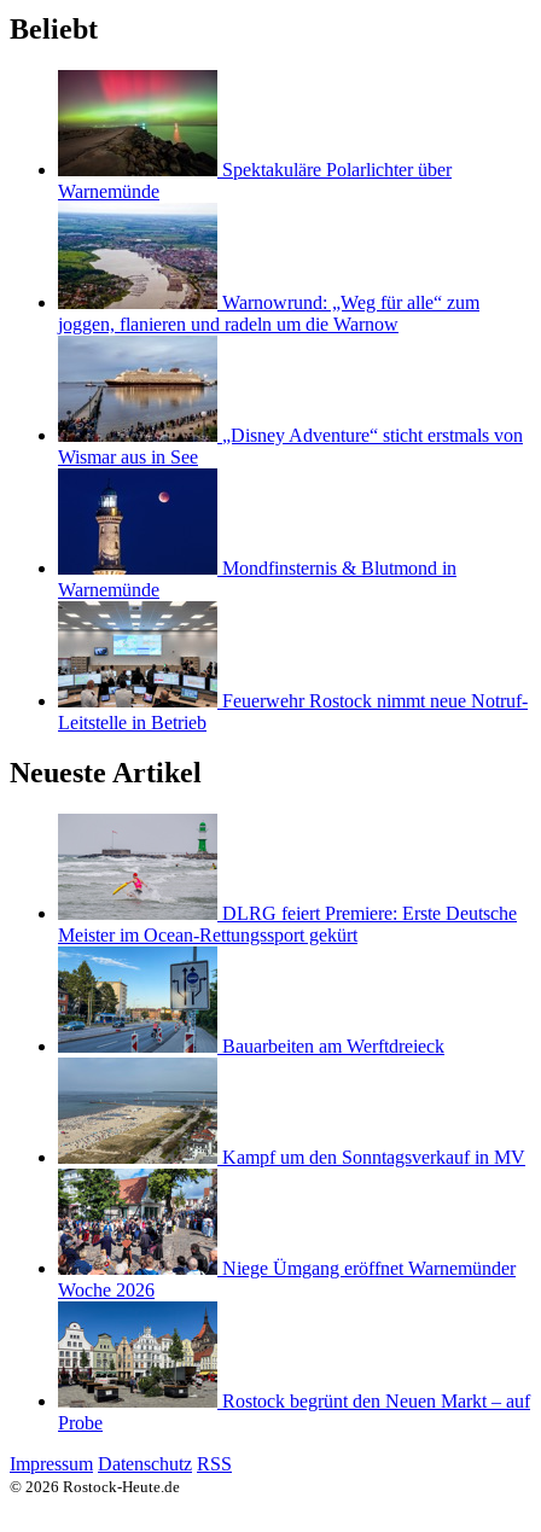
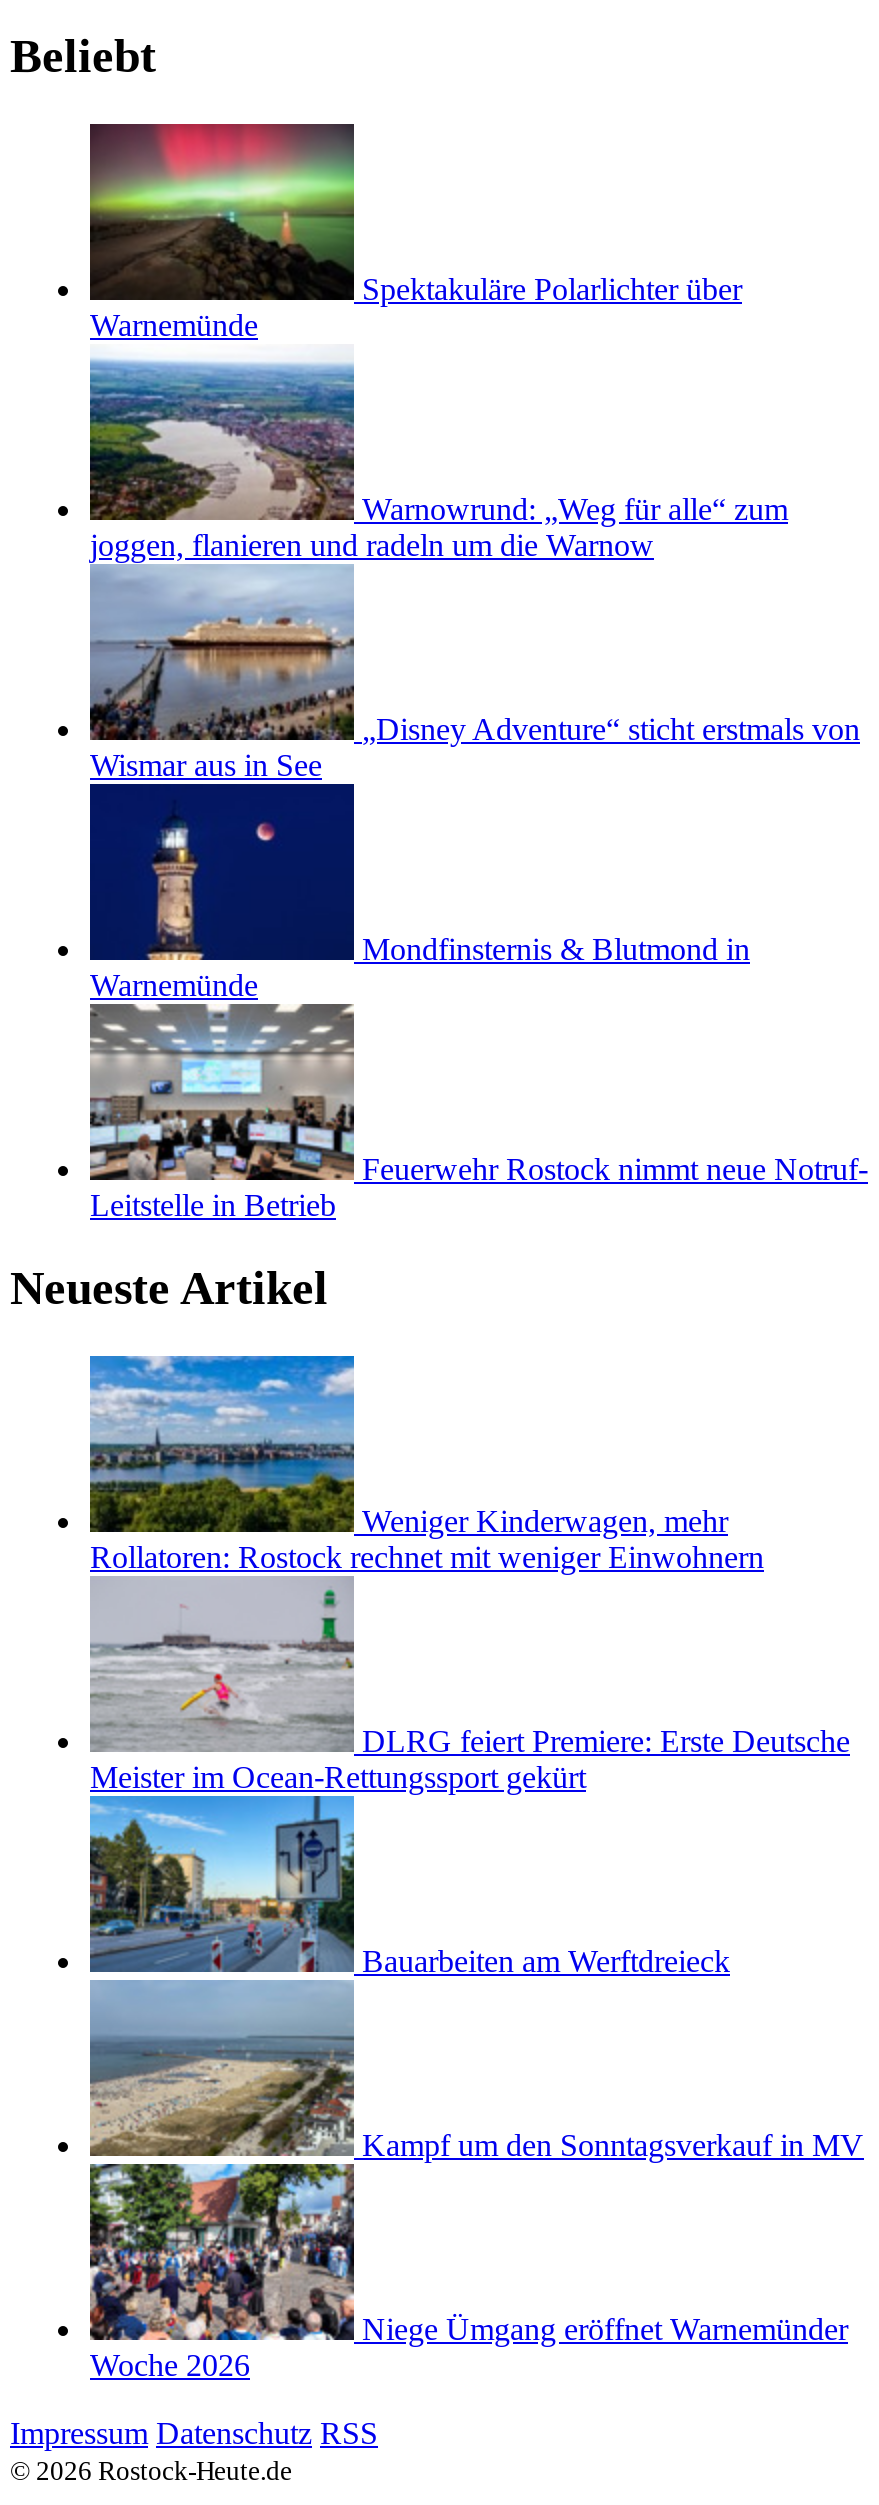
+ [image]
+ Weniger Kinderwagen, mehr
+ Rollatoren: Rostock rechnet mit weniger Einwohnern

moved down: [image] | DLRG feiert Premiere: Erste Deutsche | Meister im Ocean-Rettungssport gekürt | Bauarbeiten am Werftdreieck | Kampf um den Sonntagsverkauf in MV | Niege Ümgang eröffnet Warnemünder | Woche 2026

- [image]
- Rostock begrünt den Neuen Markt – auf
- Probe
